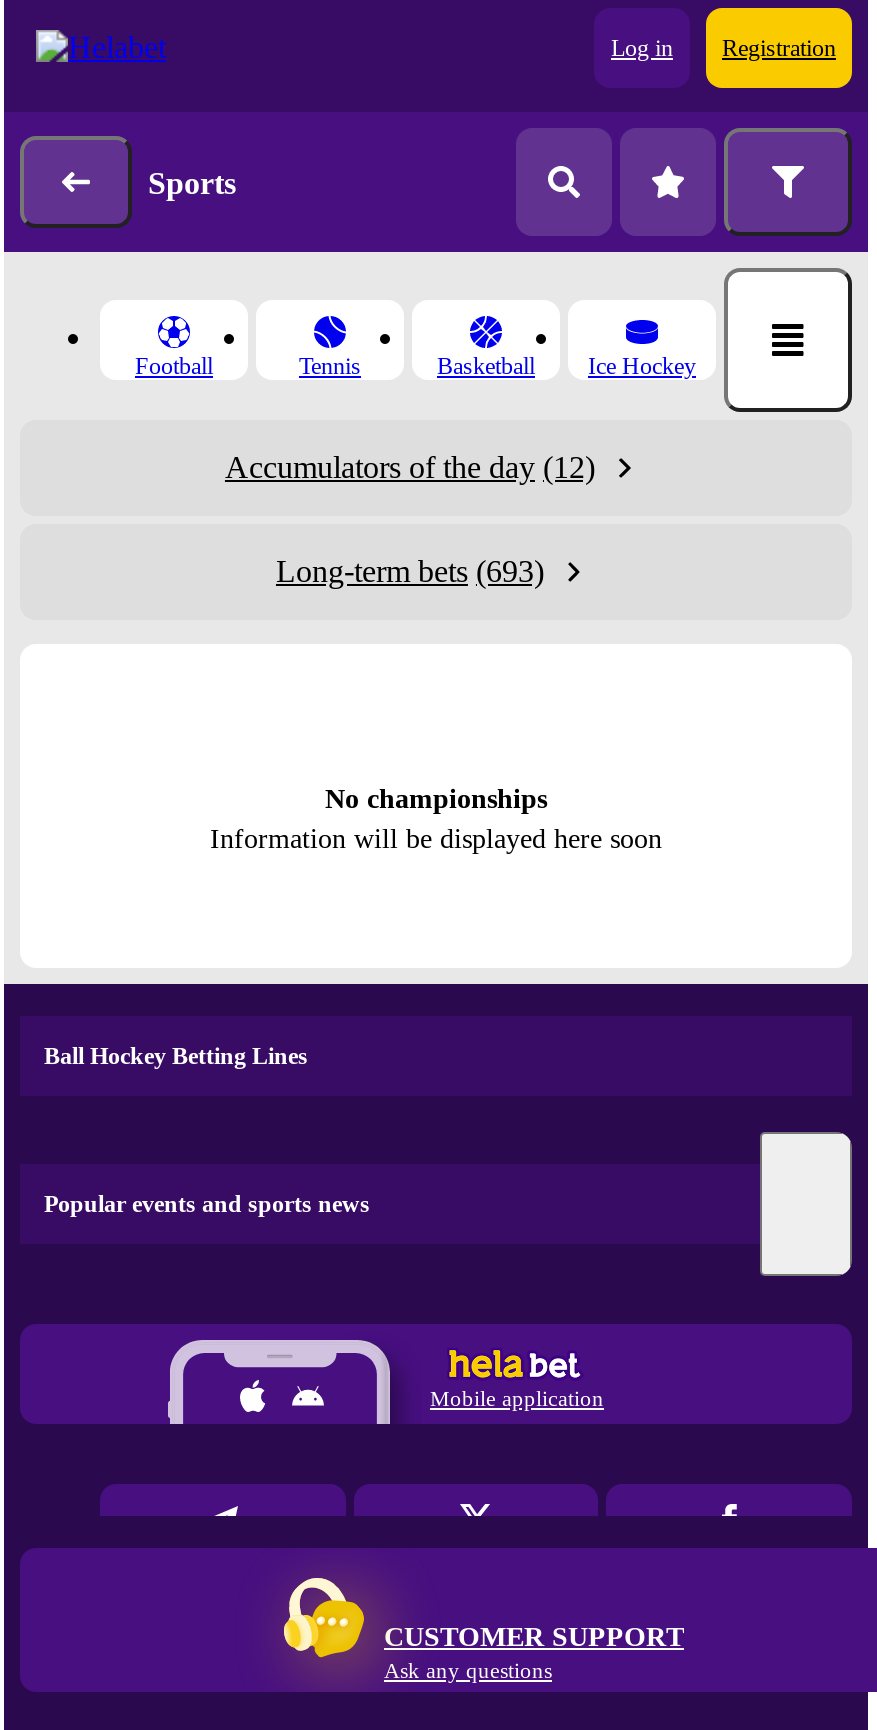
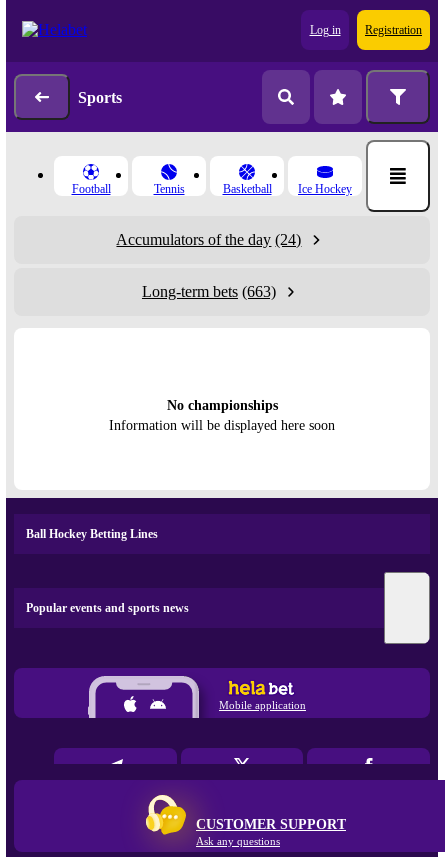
- Accumulators of the day (12)
+ Accumulators of the day (24)

- Long-term bets (693)
+ Long-term bets (663)
